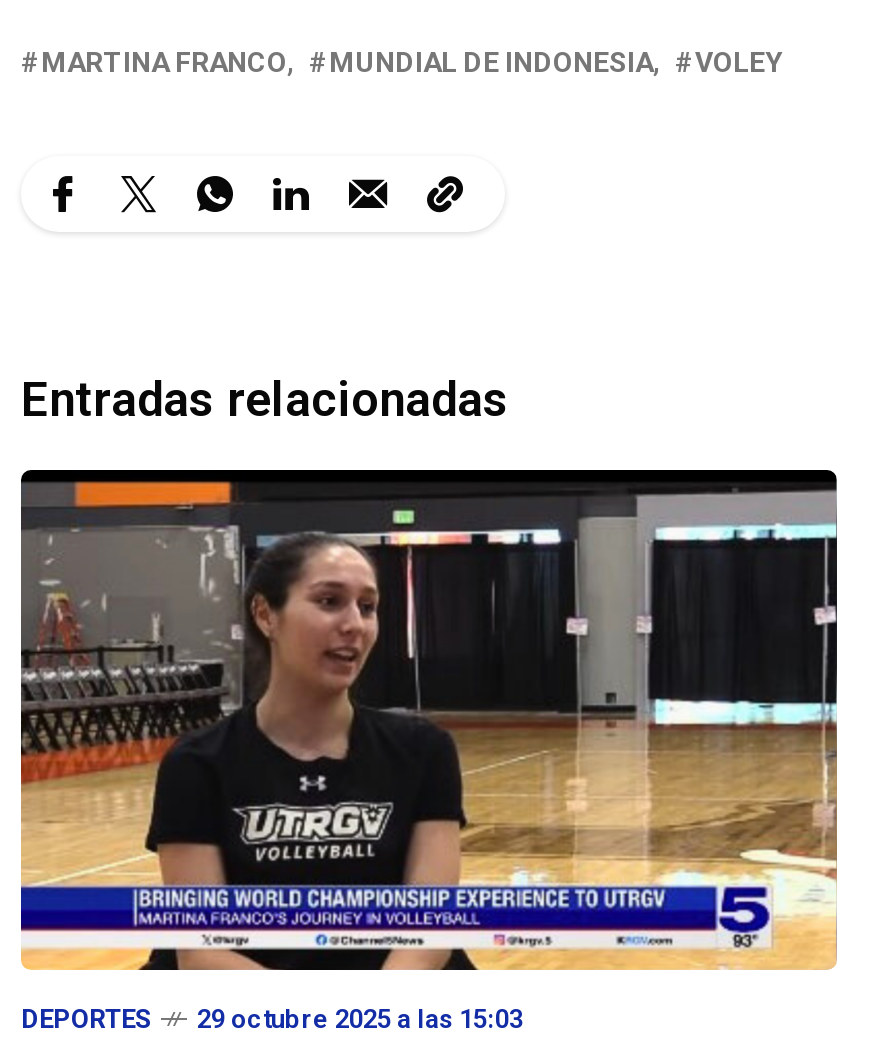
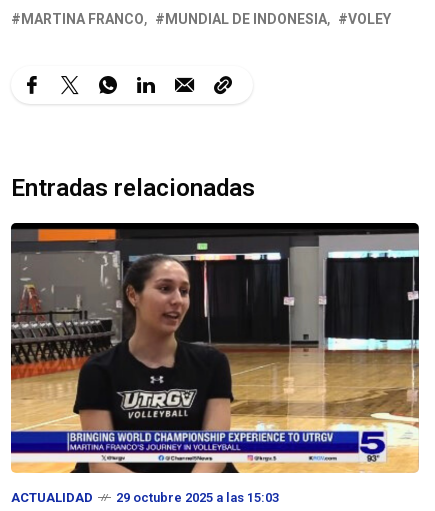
- DEPORTES
+ ACTUALIDAD
